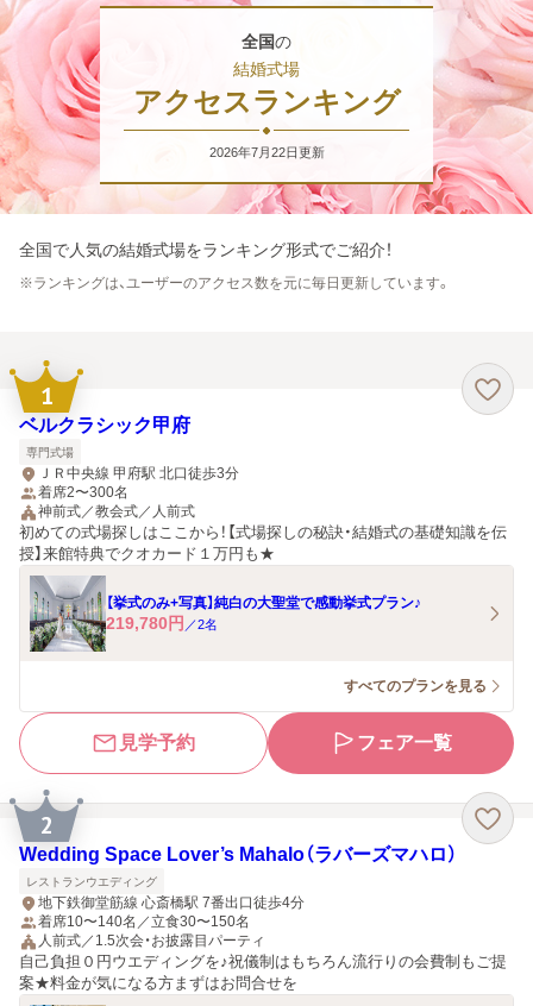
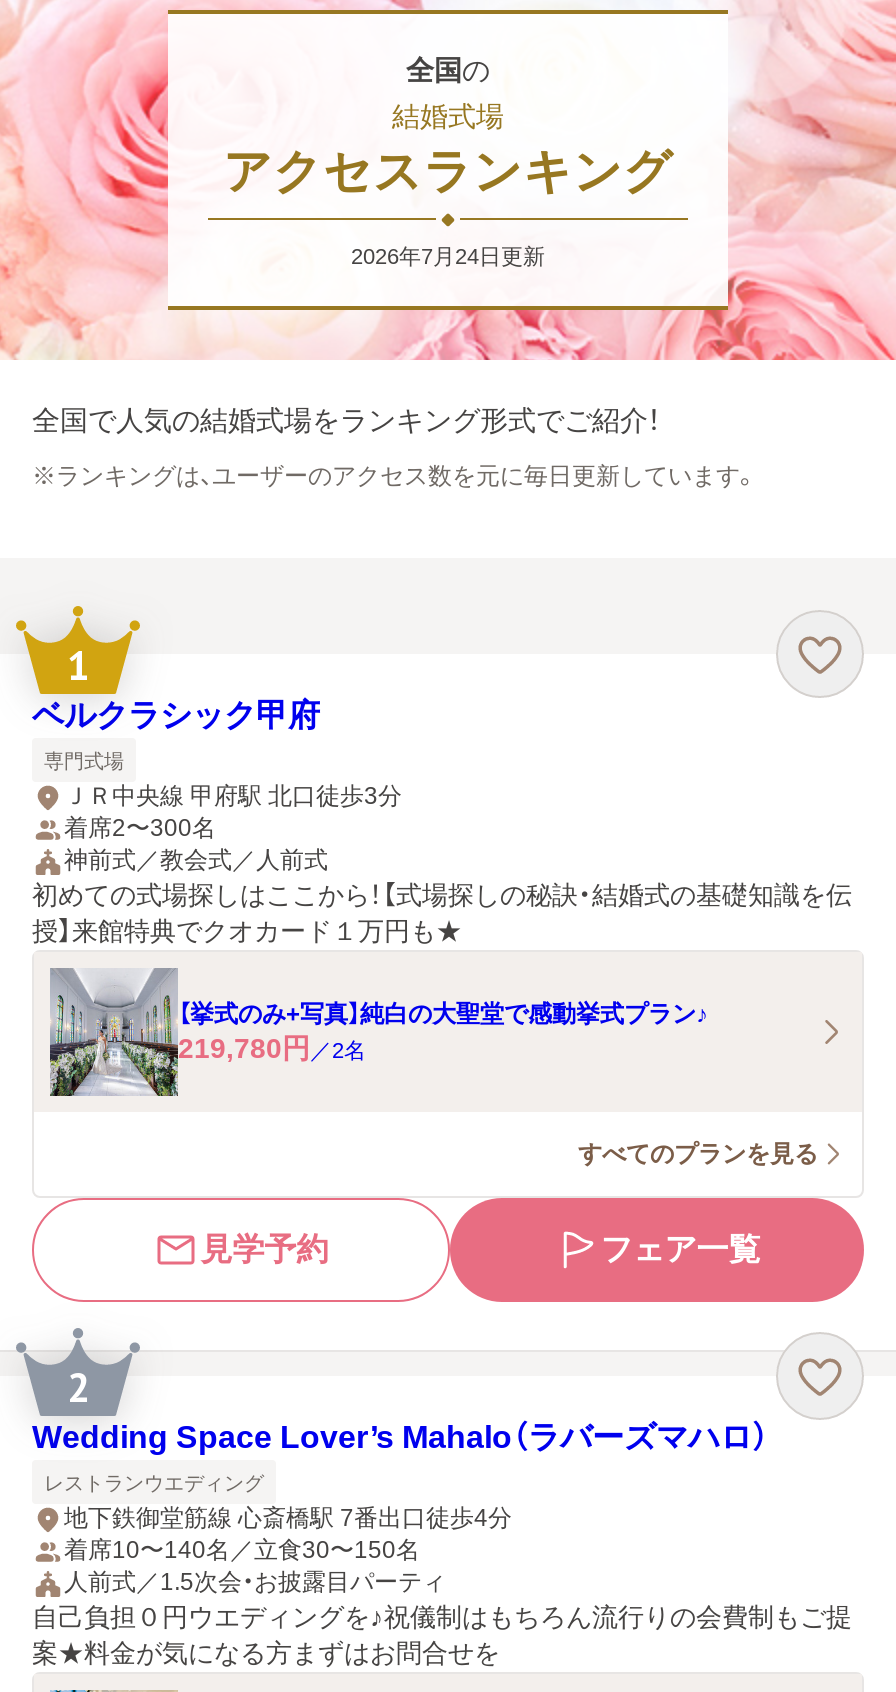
- 2026年7月22日更新
+ 2026年7月24日更新
